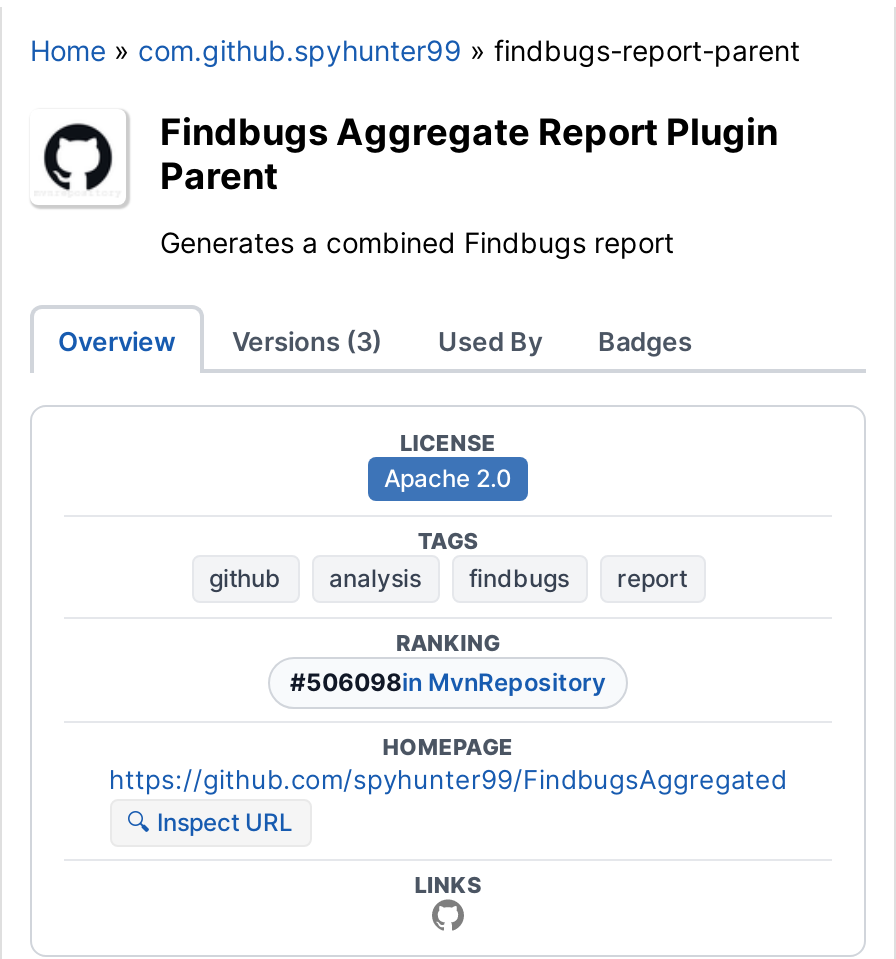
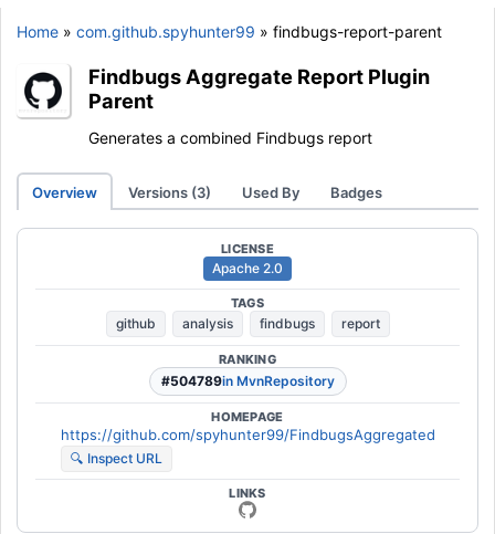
- #506098in MvnRepository
+ #504789in MvnRepository
